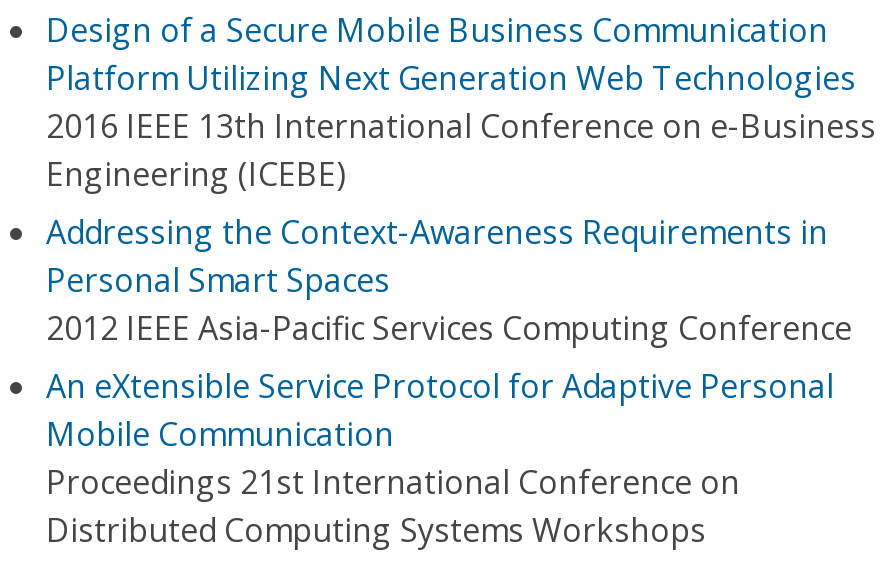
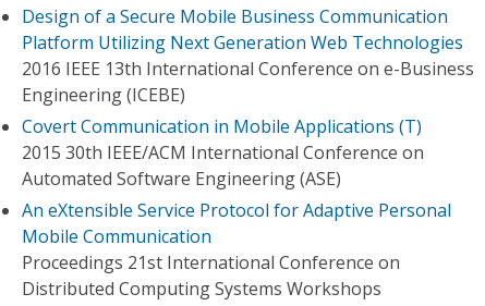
- Addressing the Context-Awareness Requirements in
- Personal Smart Spaces
- 2012 IEEE Asia-Pacific Services Computing Conference
+ Covert Communication in Mobile Applications (T)
+ 2015 30th IEEE/ACM International Conference on
+ Automated Software Engineering (ASE)
